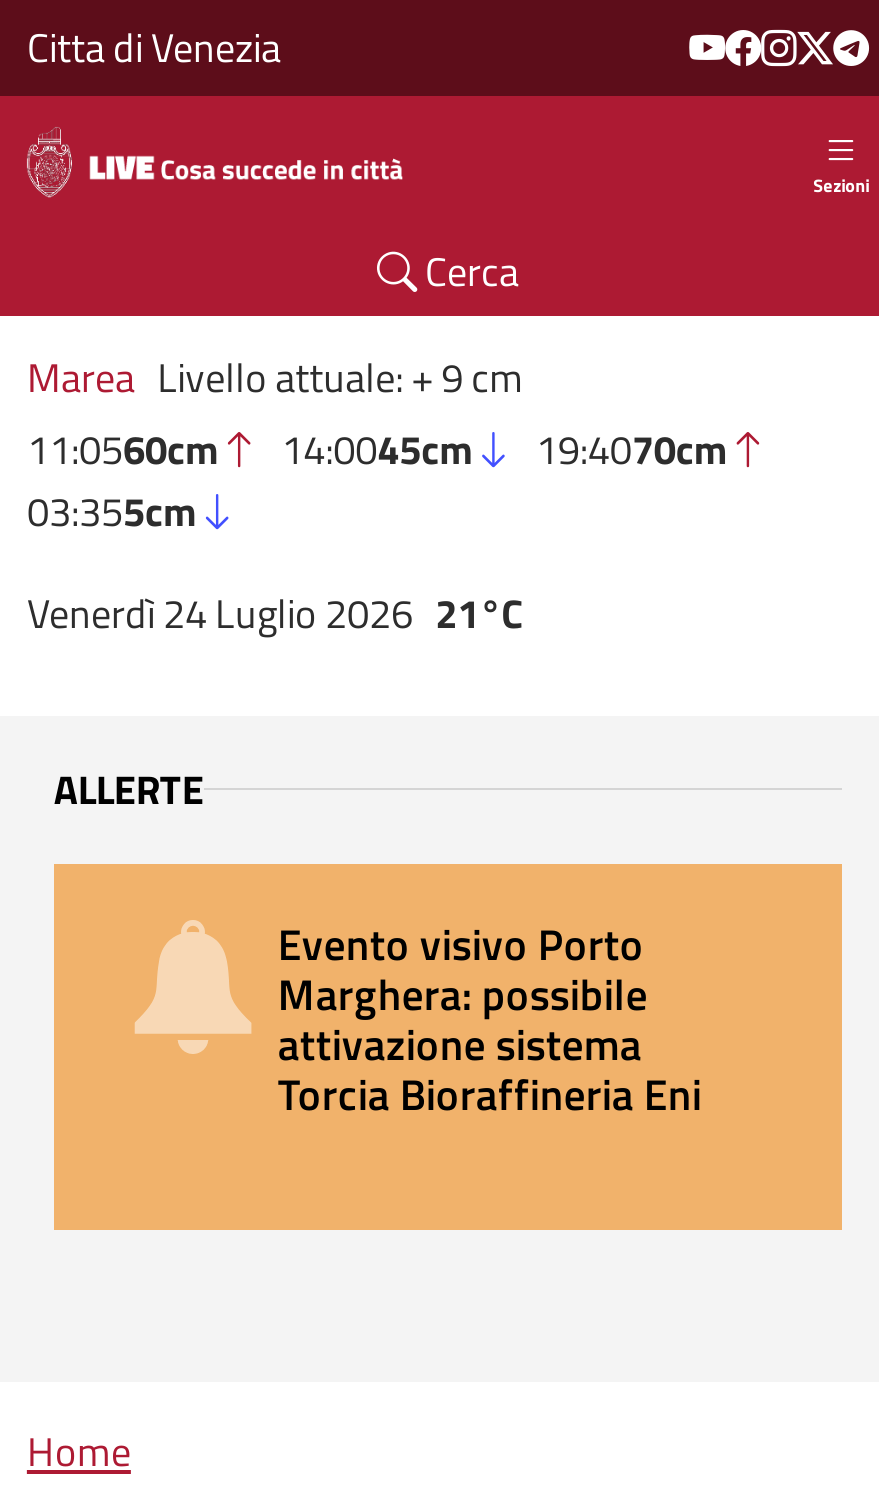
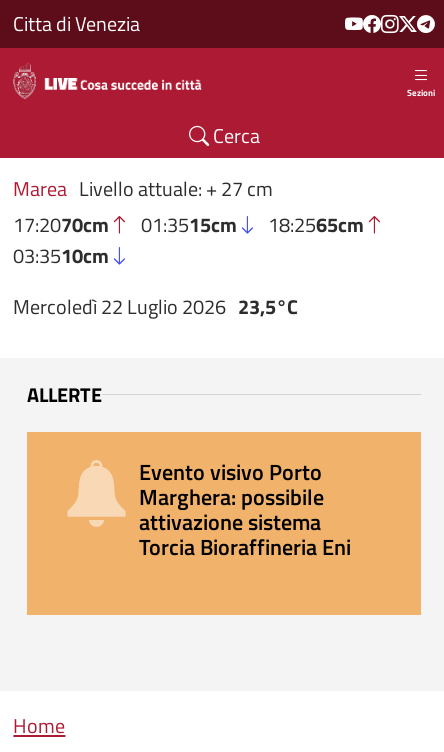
- Marea Livello attuale: + 9 cm
- 11:0560cm
- 14:0045cm
- 19:4070cm
- 03:355cm
+ Marea Livello attuale: + 27 cm
+ 17:2070cm
+ 01:3515cm
+ 18:2565cm
+ 03:3510cm

- Venerdì 24 Luglio 2026 21°C
+ Mercoledì 22 Luglio 2026 23,5°C
